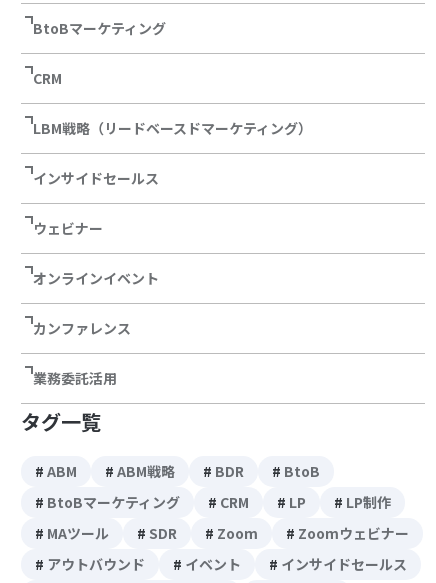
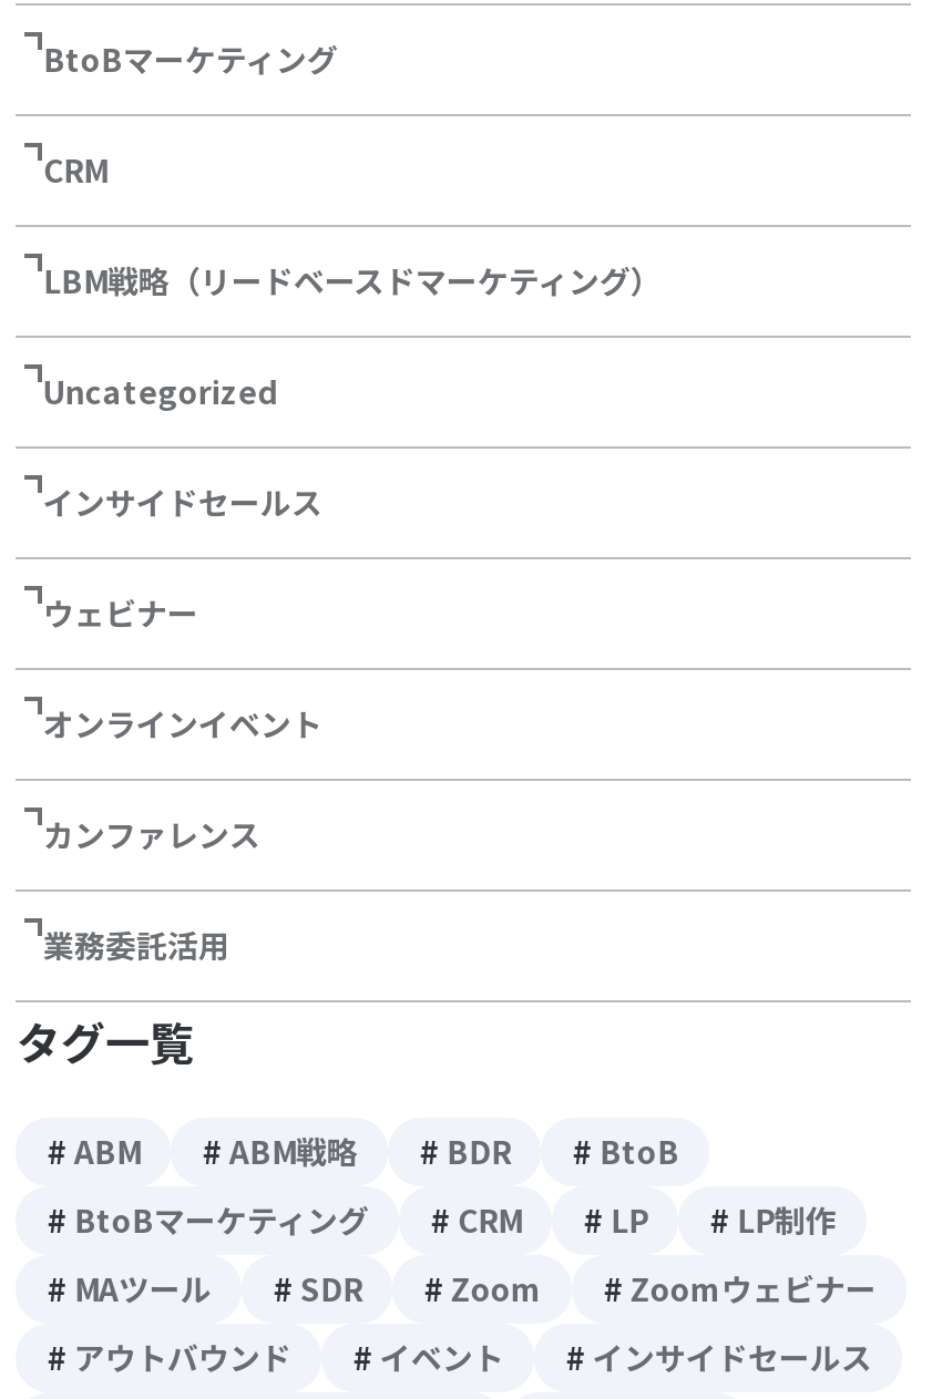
+ Uncategorized
